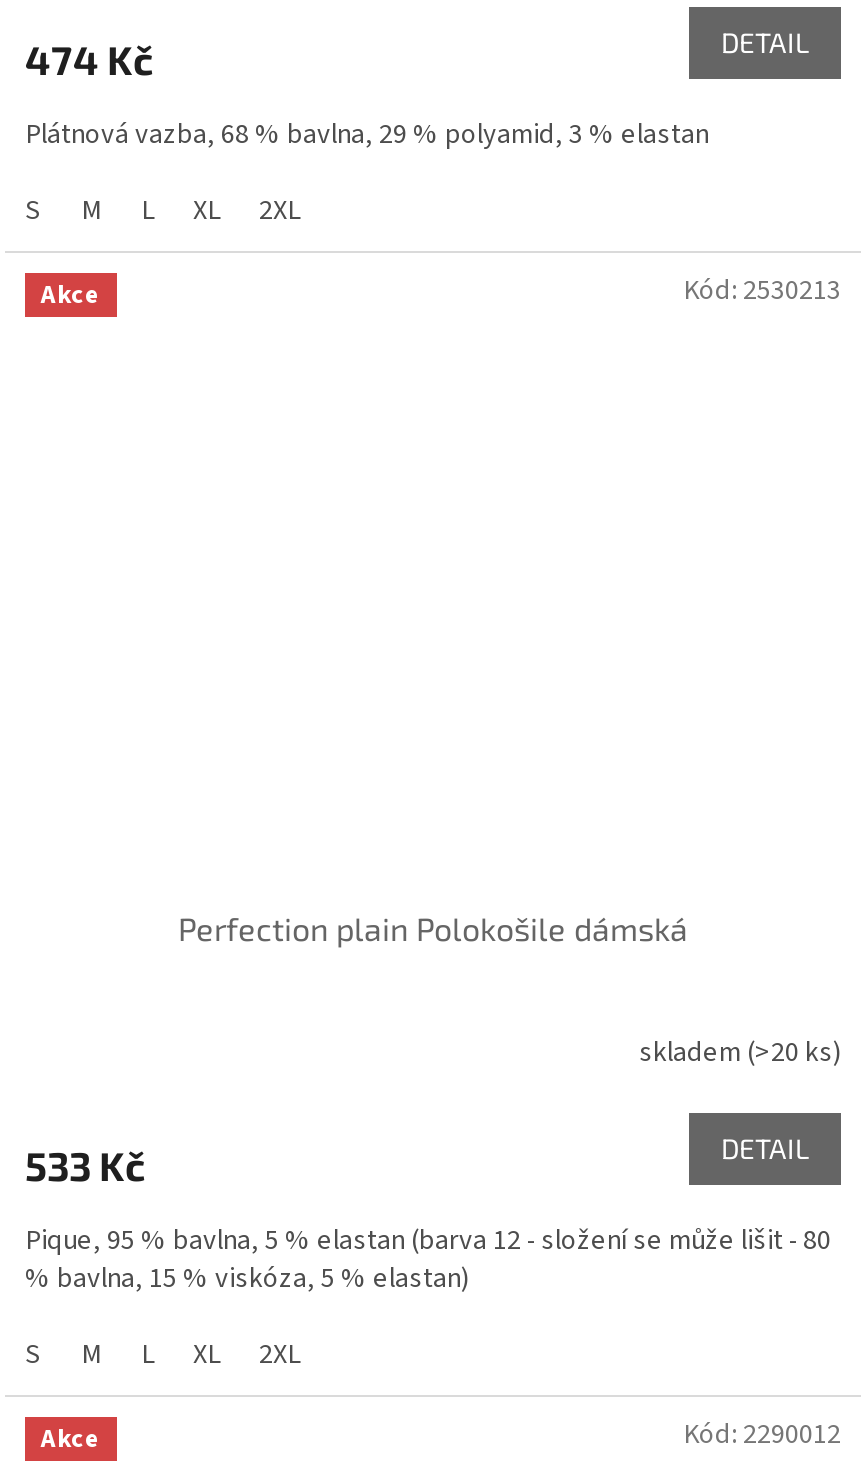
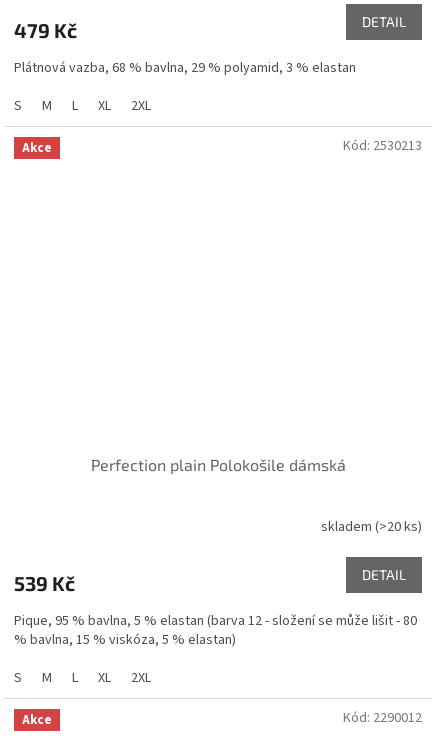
- 474 Kč
+ 479 Kč

- 533 Kč
+ 539 Kč
